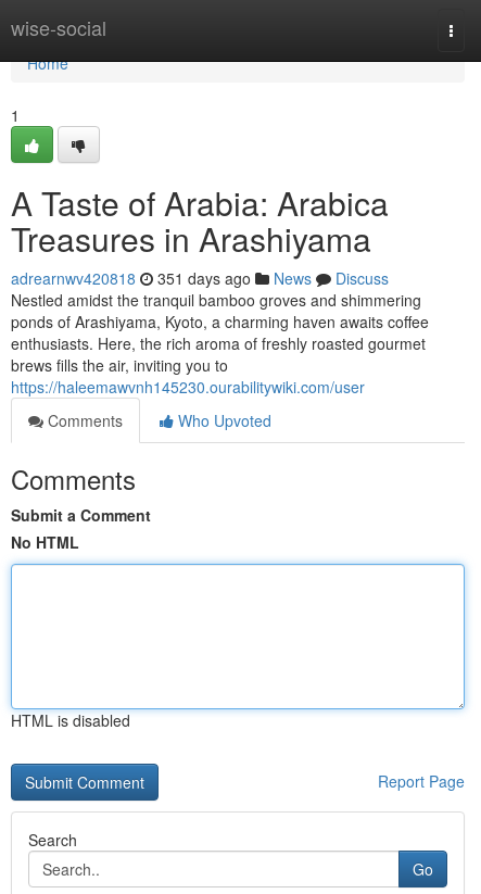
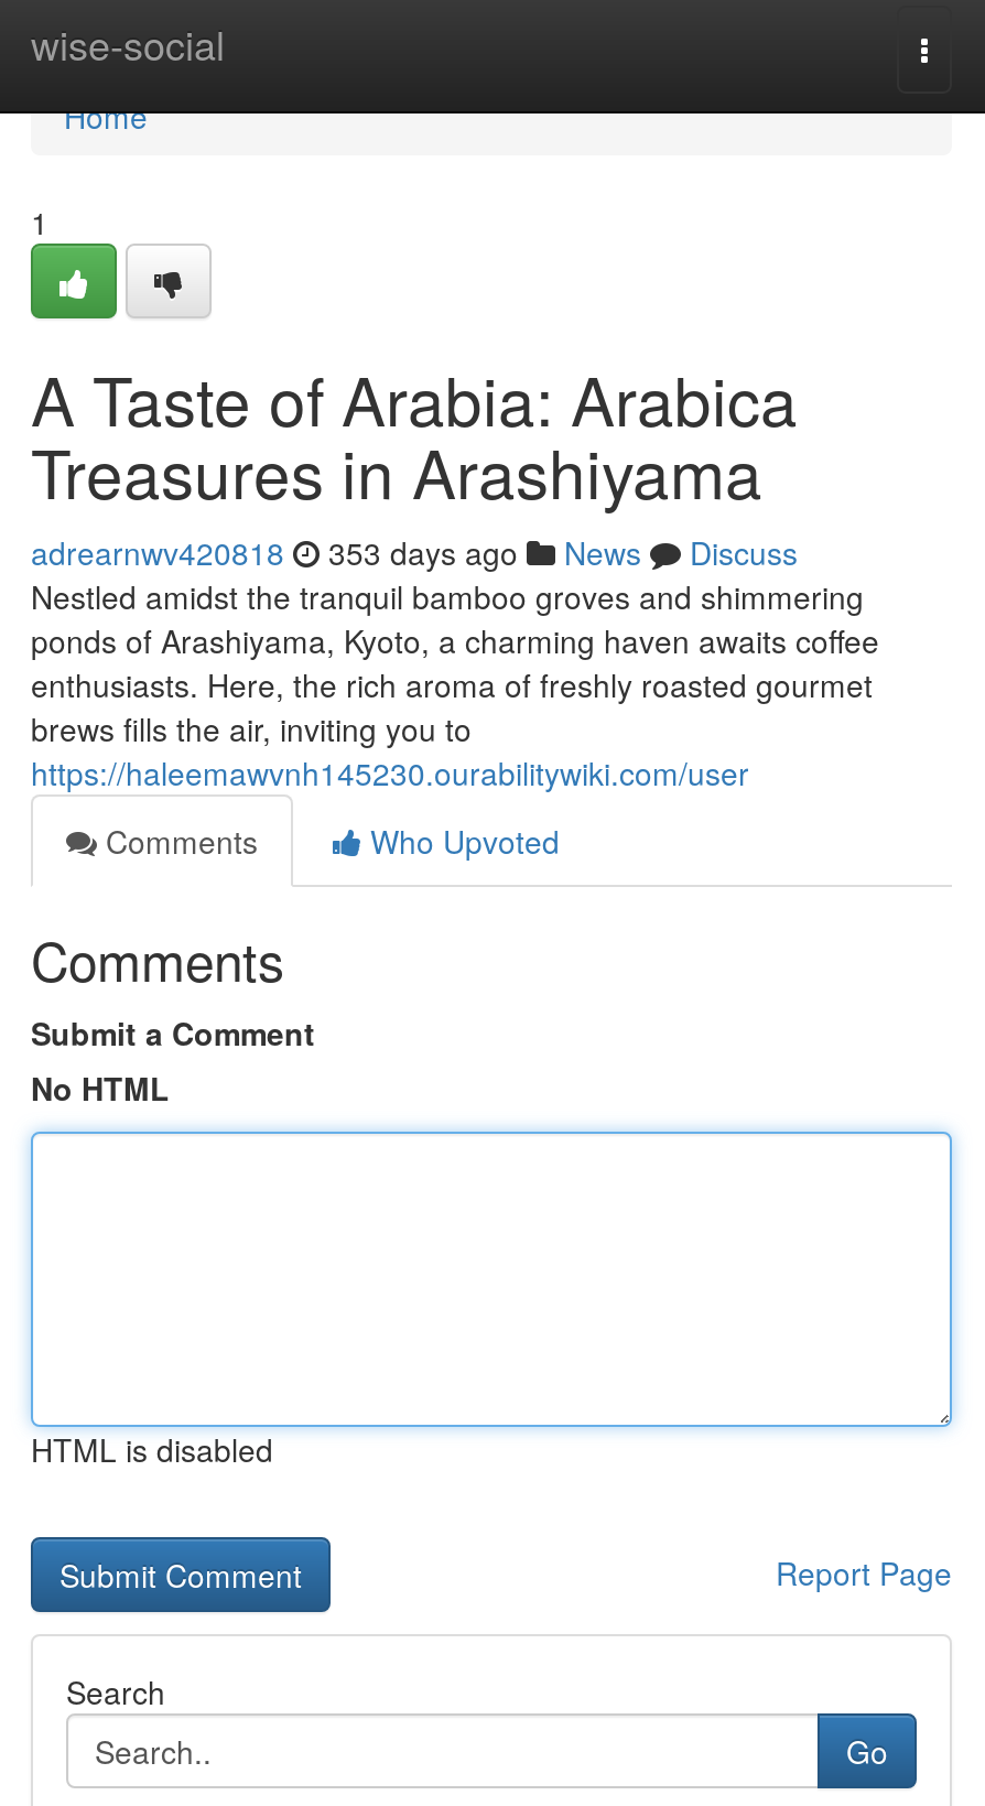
- adrearnwv420818 351 days ago News Discuss
+ adrearnwv420818 353 days ago News Discuss
